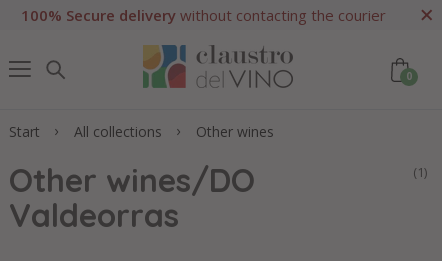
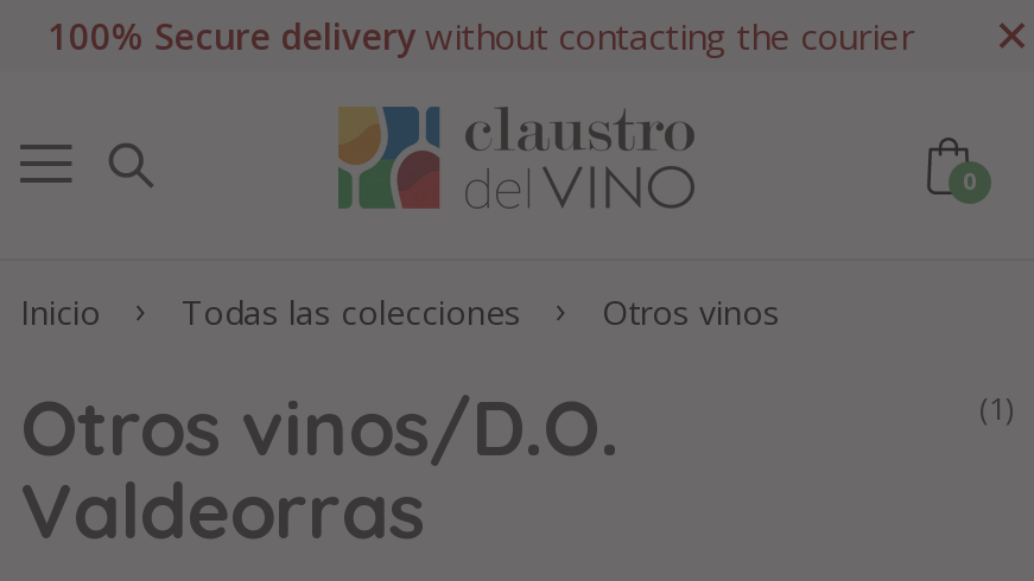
- Start
- All collections
- Other wines
+ Inicio
+ Todas las colecciones
+ Otros vinos

- Other wines/DO
+ Otros vinos/D.O.
